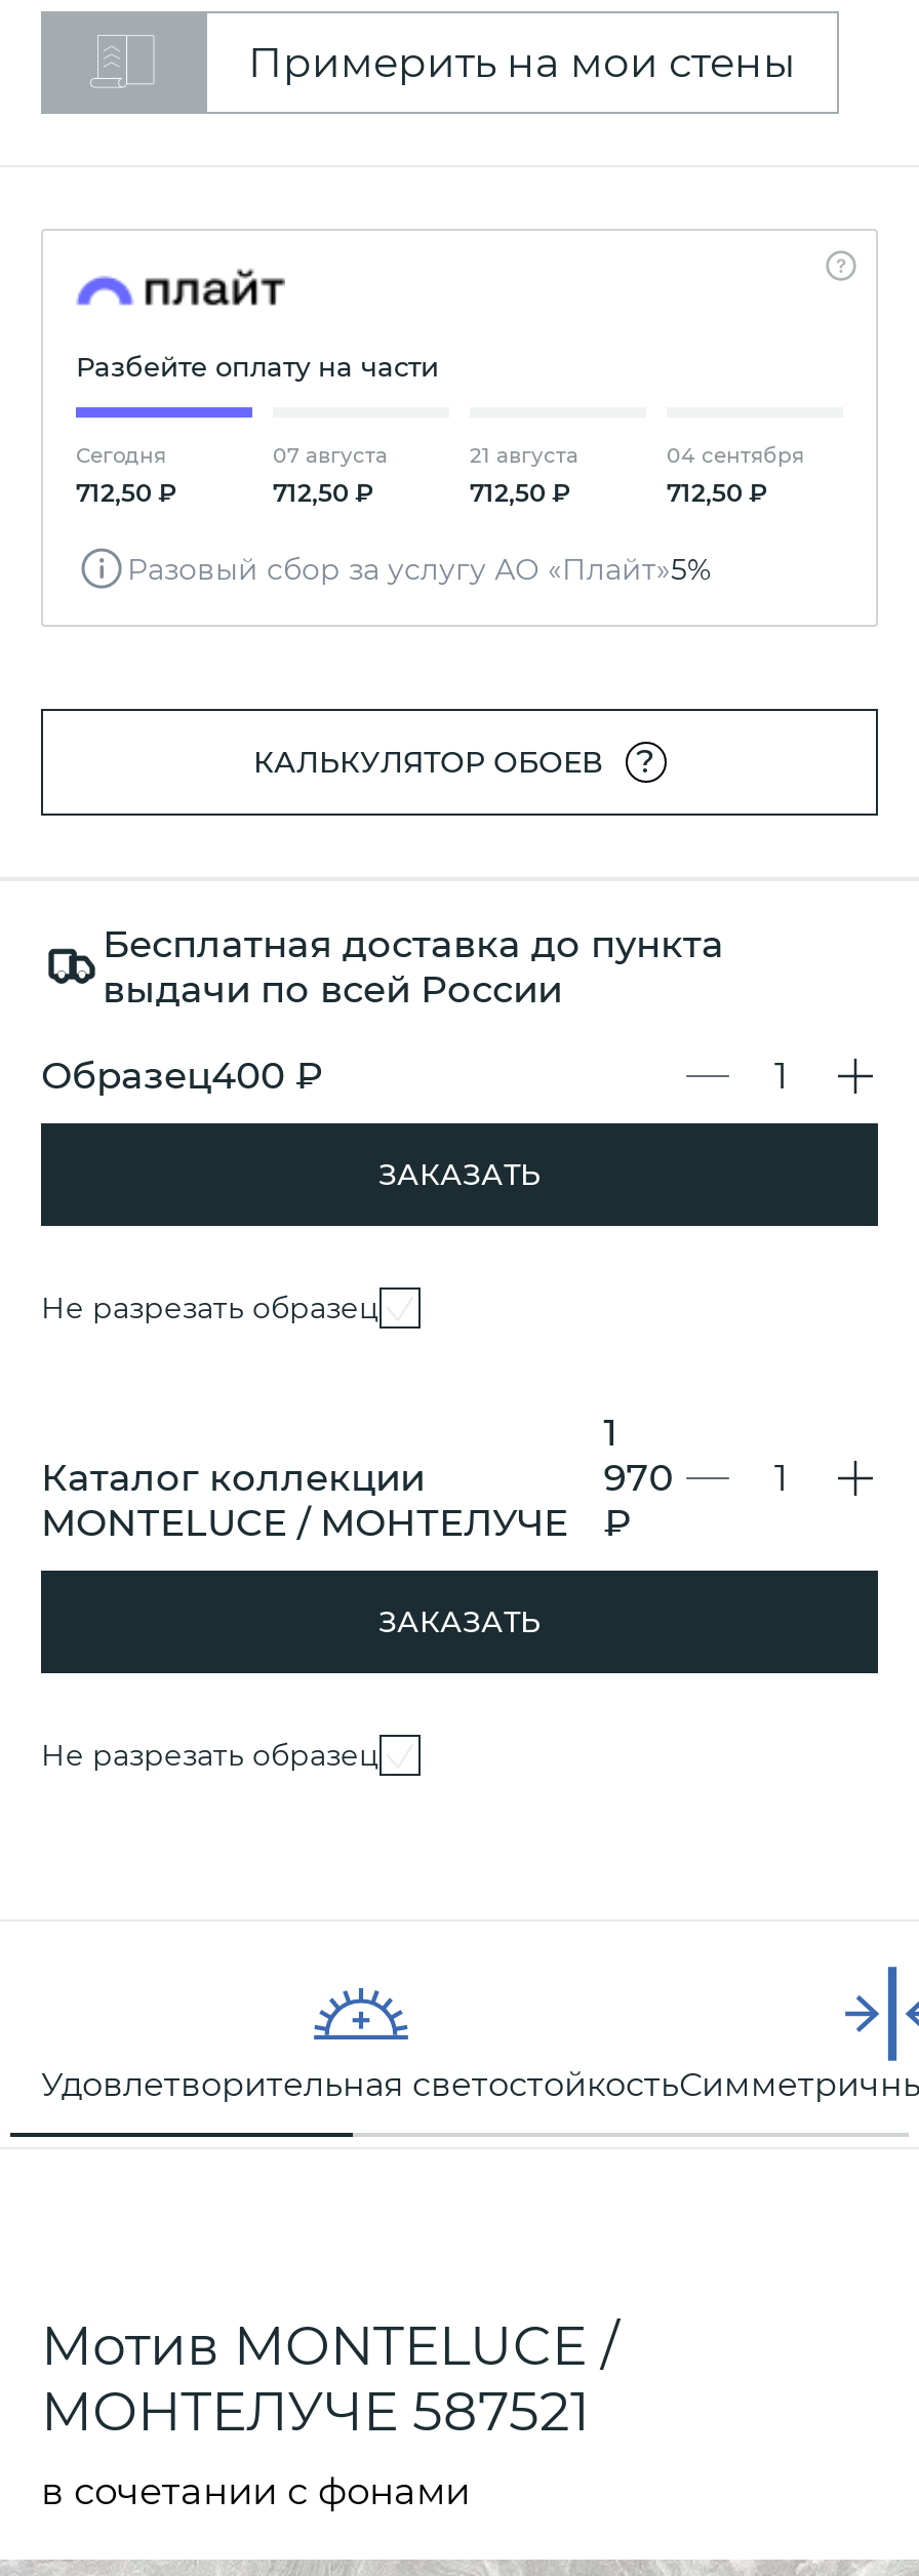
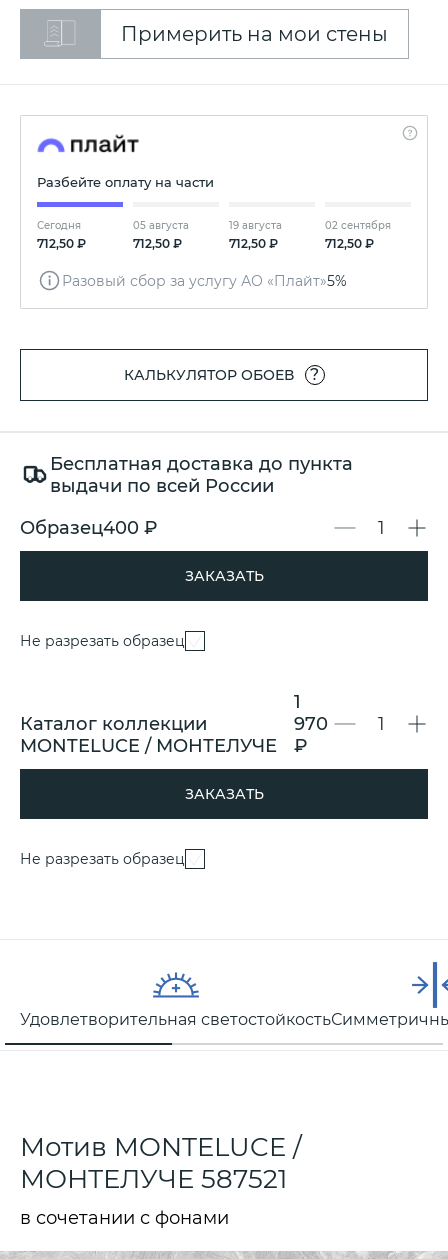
- 07 августа
+ 05 августа

- 21 августа
+ 19 августа

- 04 сентября
+ 02 сентября
